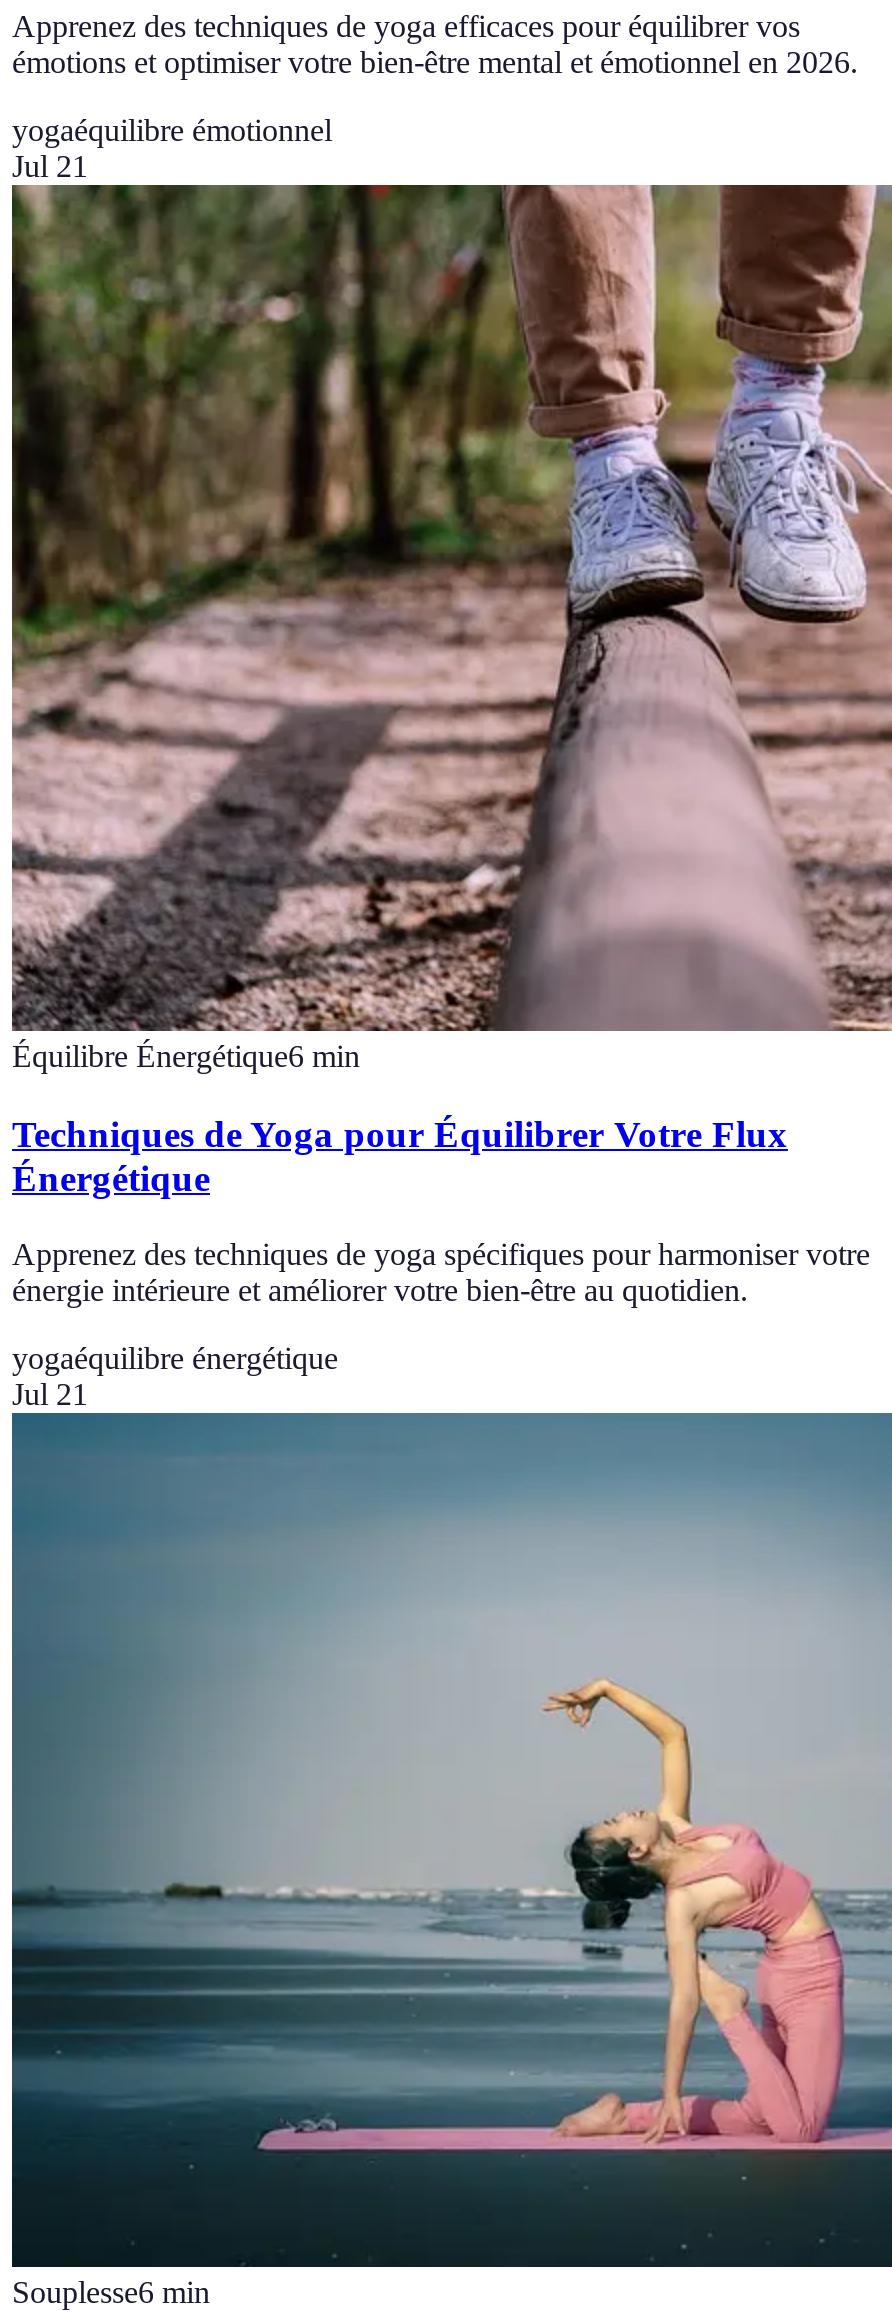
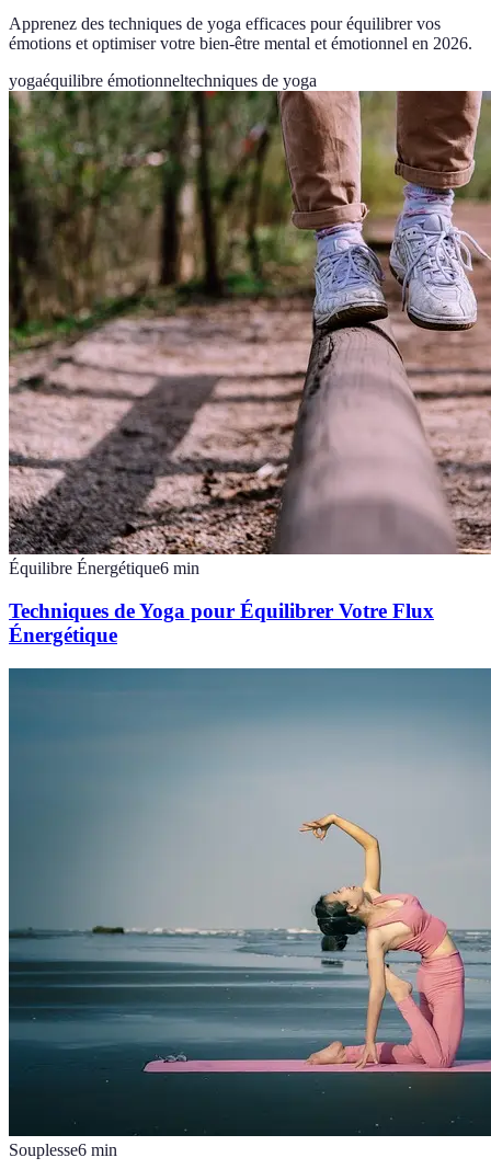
- yogaéquilibre émotionnel
- Jul 21
+ yogaéquilibre émotionneltechniques de yoga

- Apprenez des techniques de yoga spécifiques pour harmoniser votre
- énergie intérieure et améliorer votre bien-être au quotidien.
- yogaéquilibre énergétique
- Jul 21
